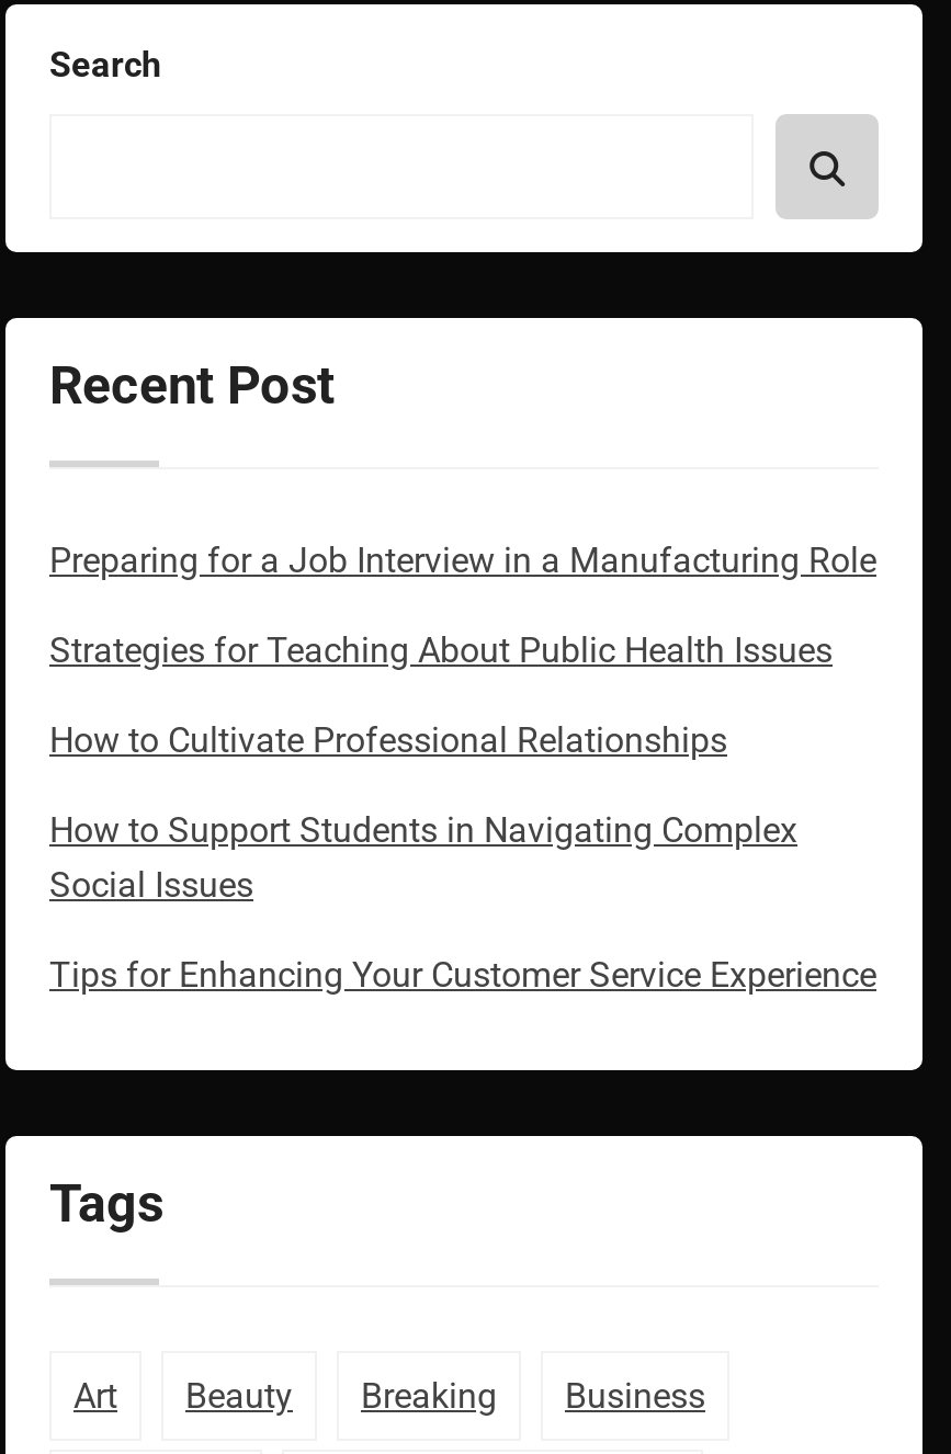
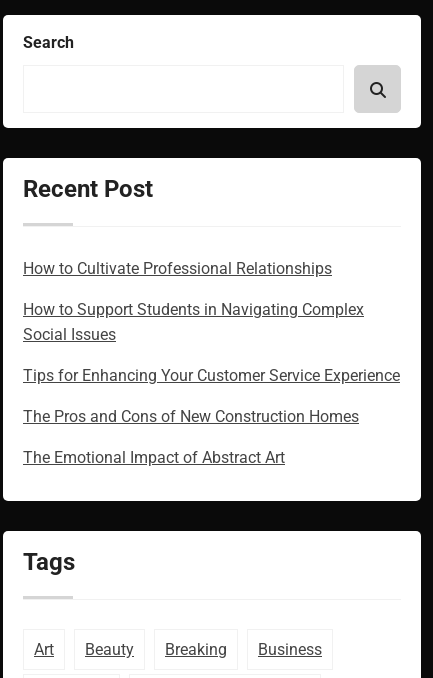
- Preparing for a Job Interview in a Manufacturing Role
- Strategies for Teaching About Public Health Issues

moved up: How to Cultivate Professional Relationships | How to Support Students in Navigating Complex | Social Issues | Tips for Enhancing Your Customer Service Experience

+ The Pros and Cons of New Construction Homes
+ The Emotional Impact of Abstract Art
